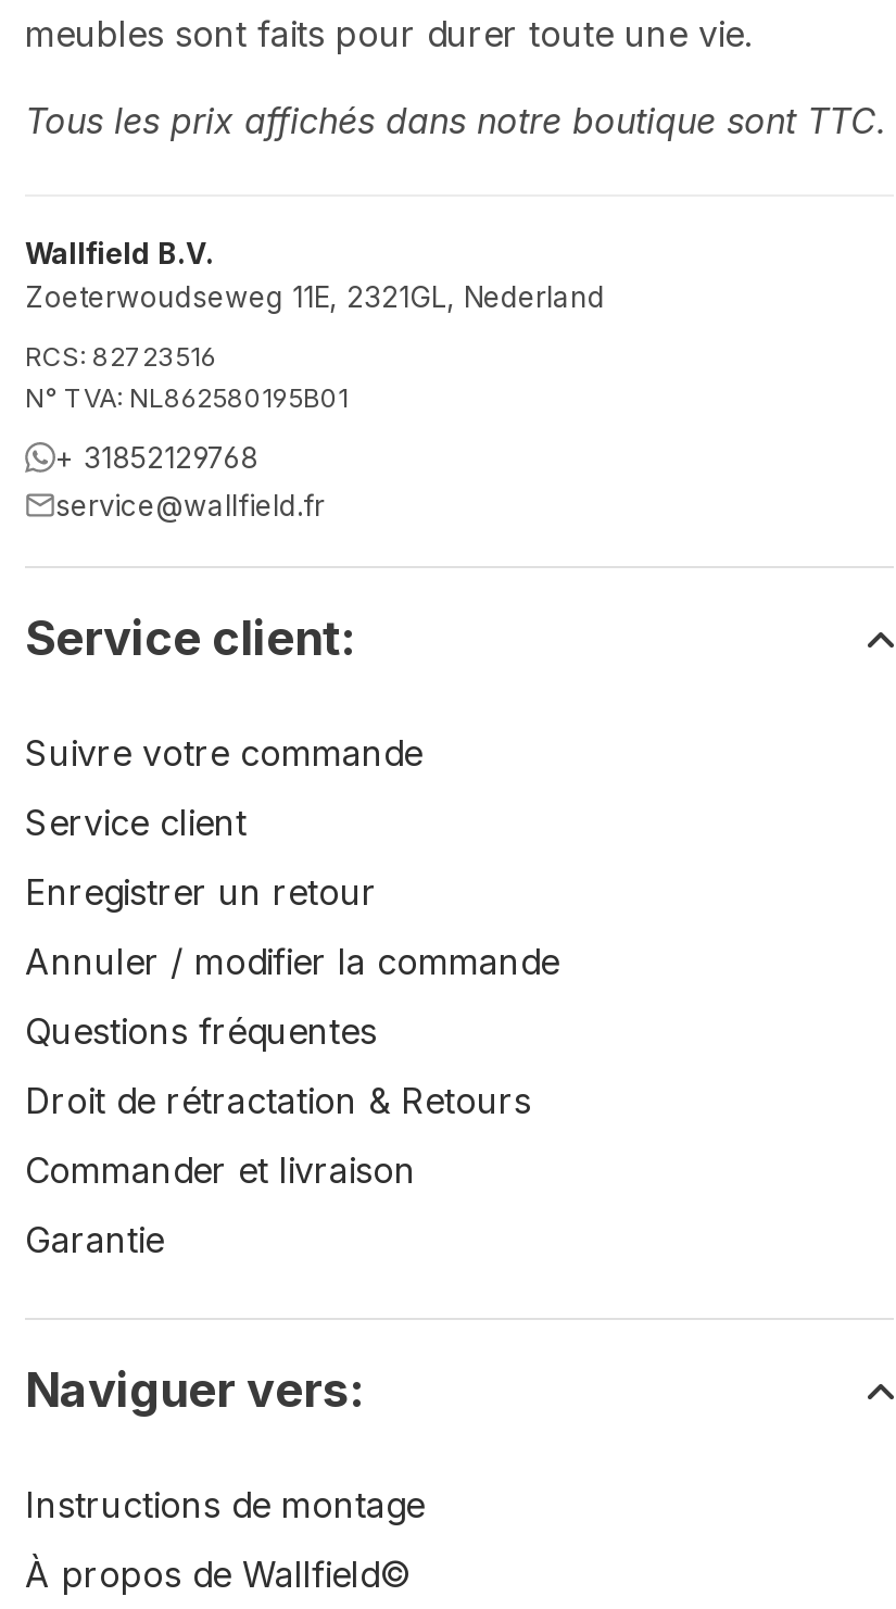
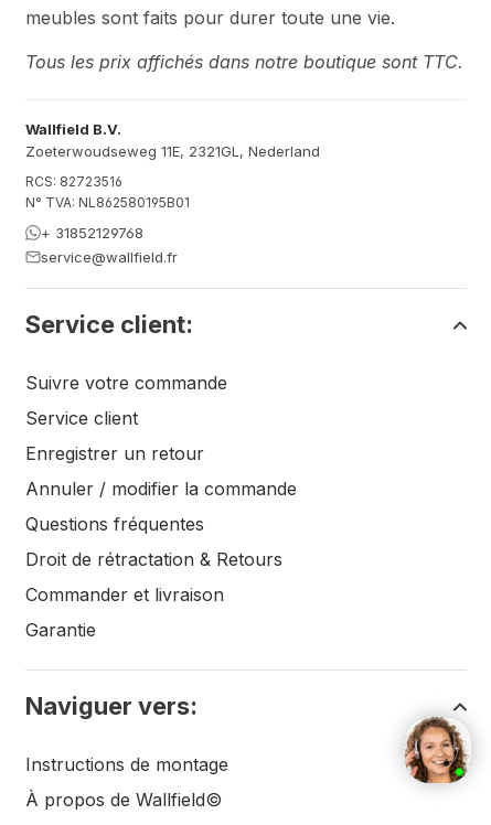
+ [image]
